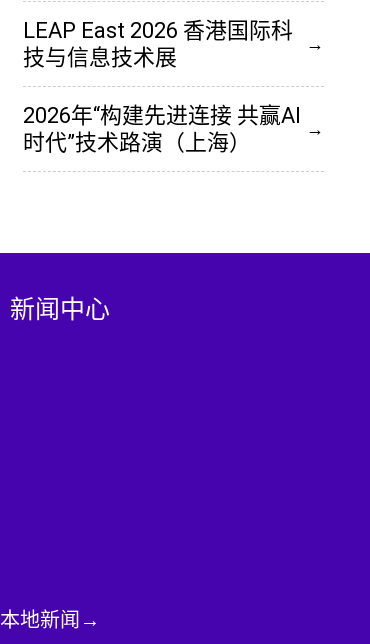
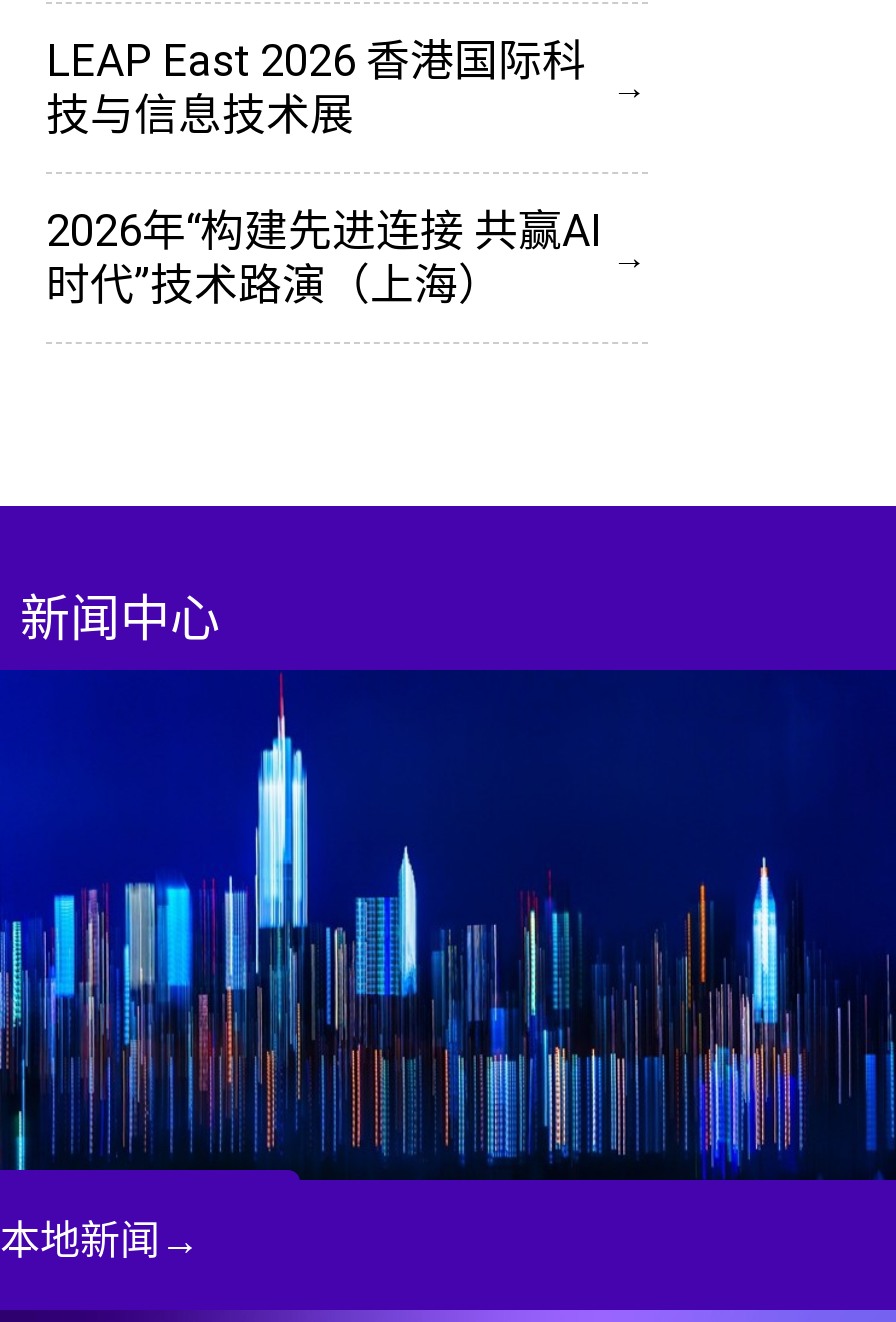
+ [image]
